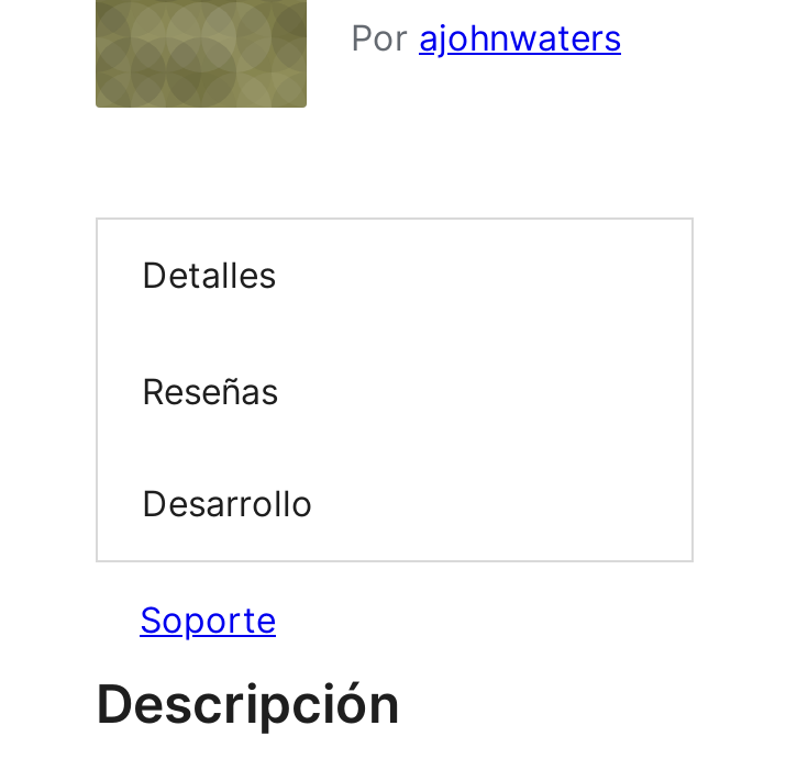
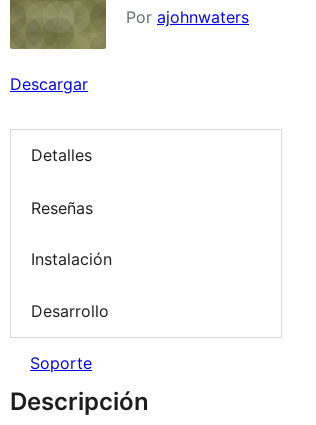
+ Descargar

+ Instalación
